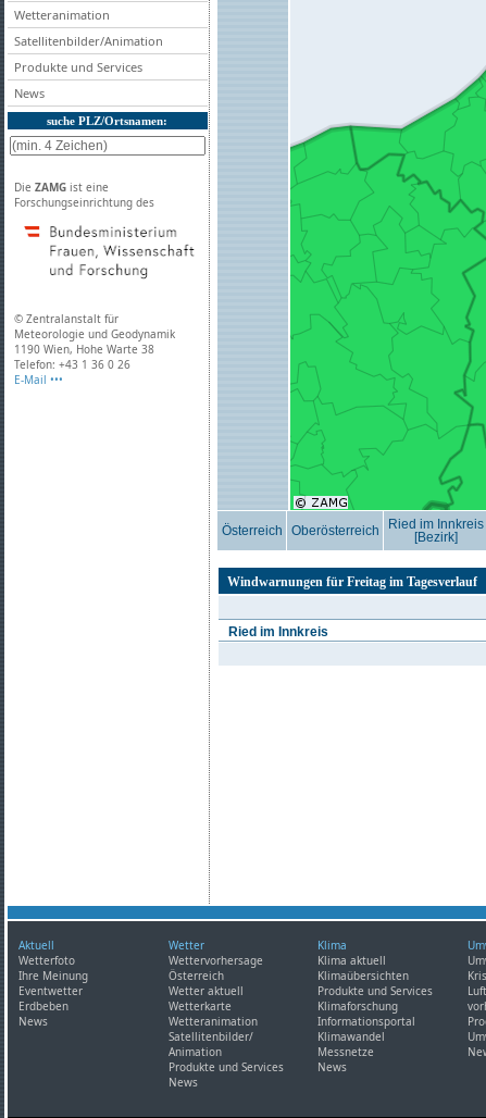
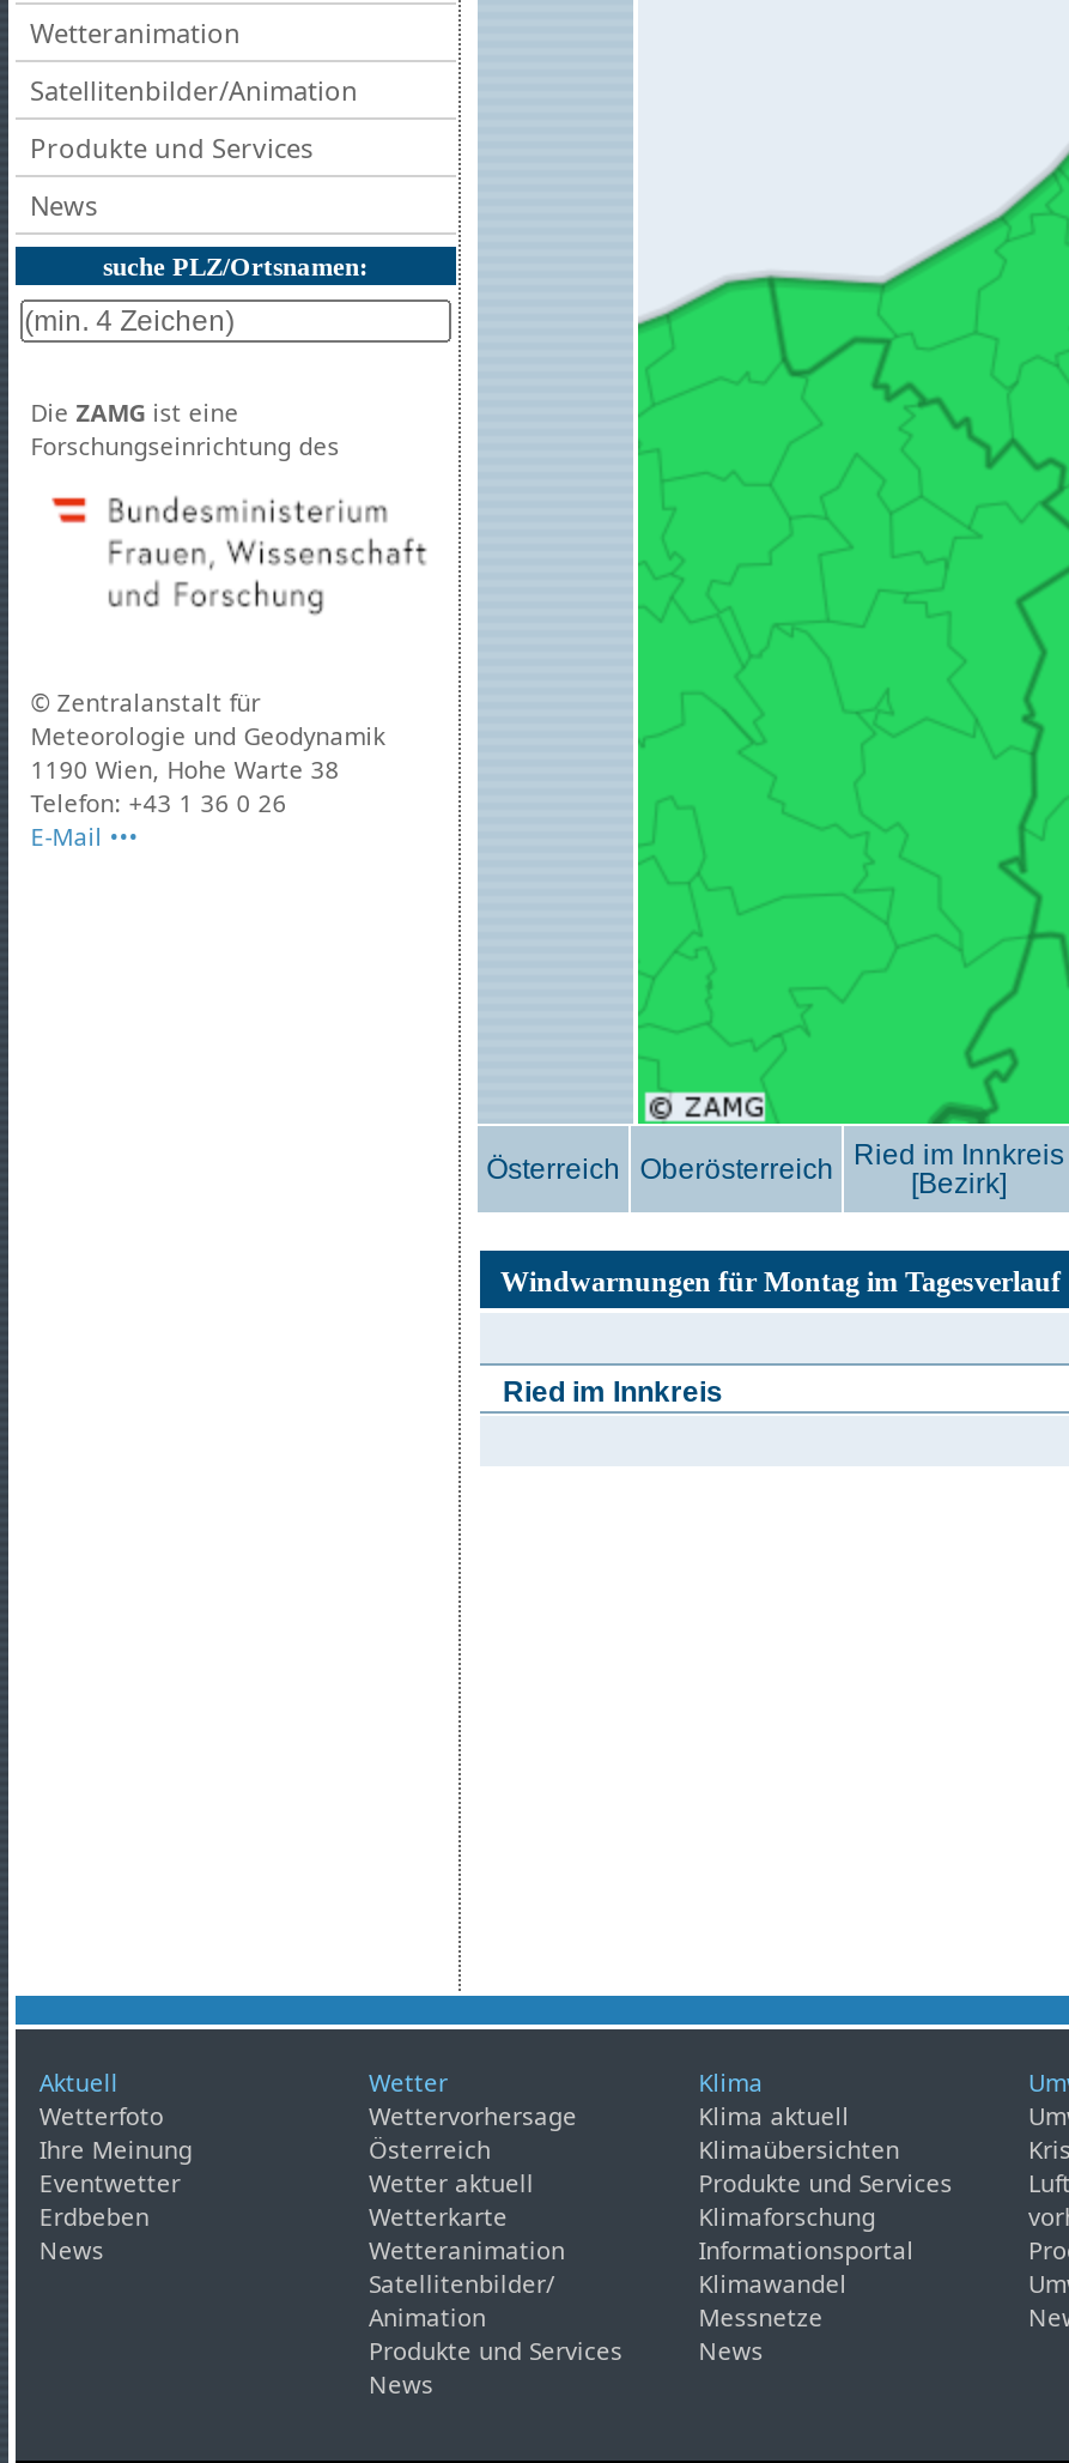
- Windwarnungen für Freitag im Tagesverlauf
+ Windwarnungen für Montag im Tagesverlauf
